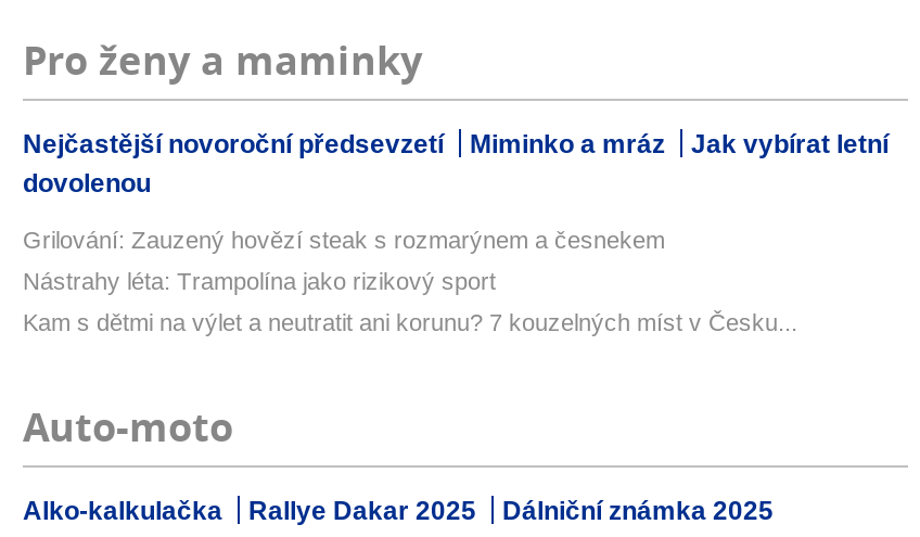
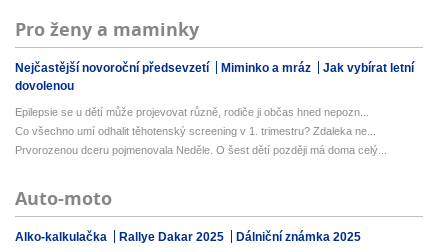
- Grilování: Zauzený hovězí steak s rozmarýnem a česnekem
+ Epilepsie se u dětí může projevovat různě, rodiče ji občas hned nepozn...

- Nástrahy léta: Trampolína jako rizikový sport
+ Co všechno umí odhalit těhotenský screening v 1. trimestru? Zdaleka ne...

- Kam s dětmi na výlet a neutratit ani korunu? 7 kouzelných míst v Česku...
+ Prvorozenou dceru pojmenovala Neděle. O šest dětí později má doma celý...
